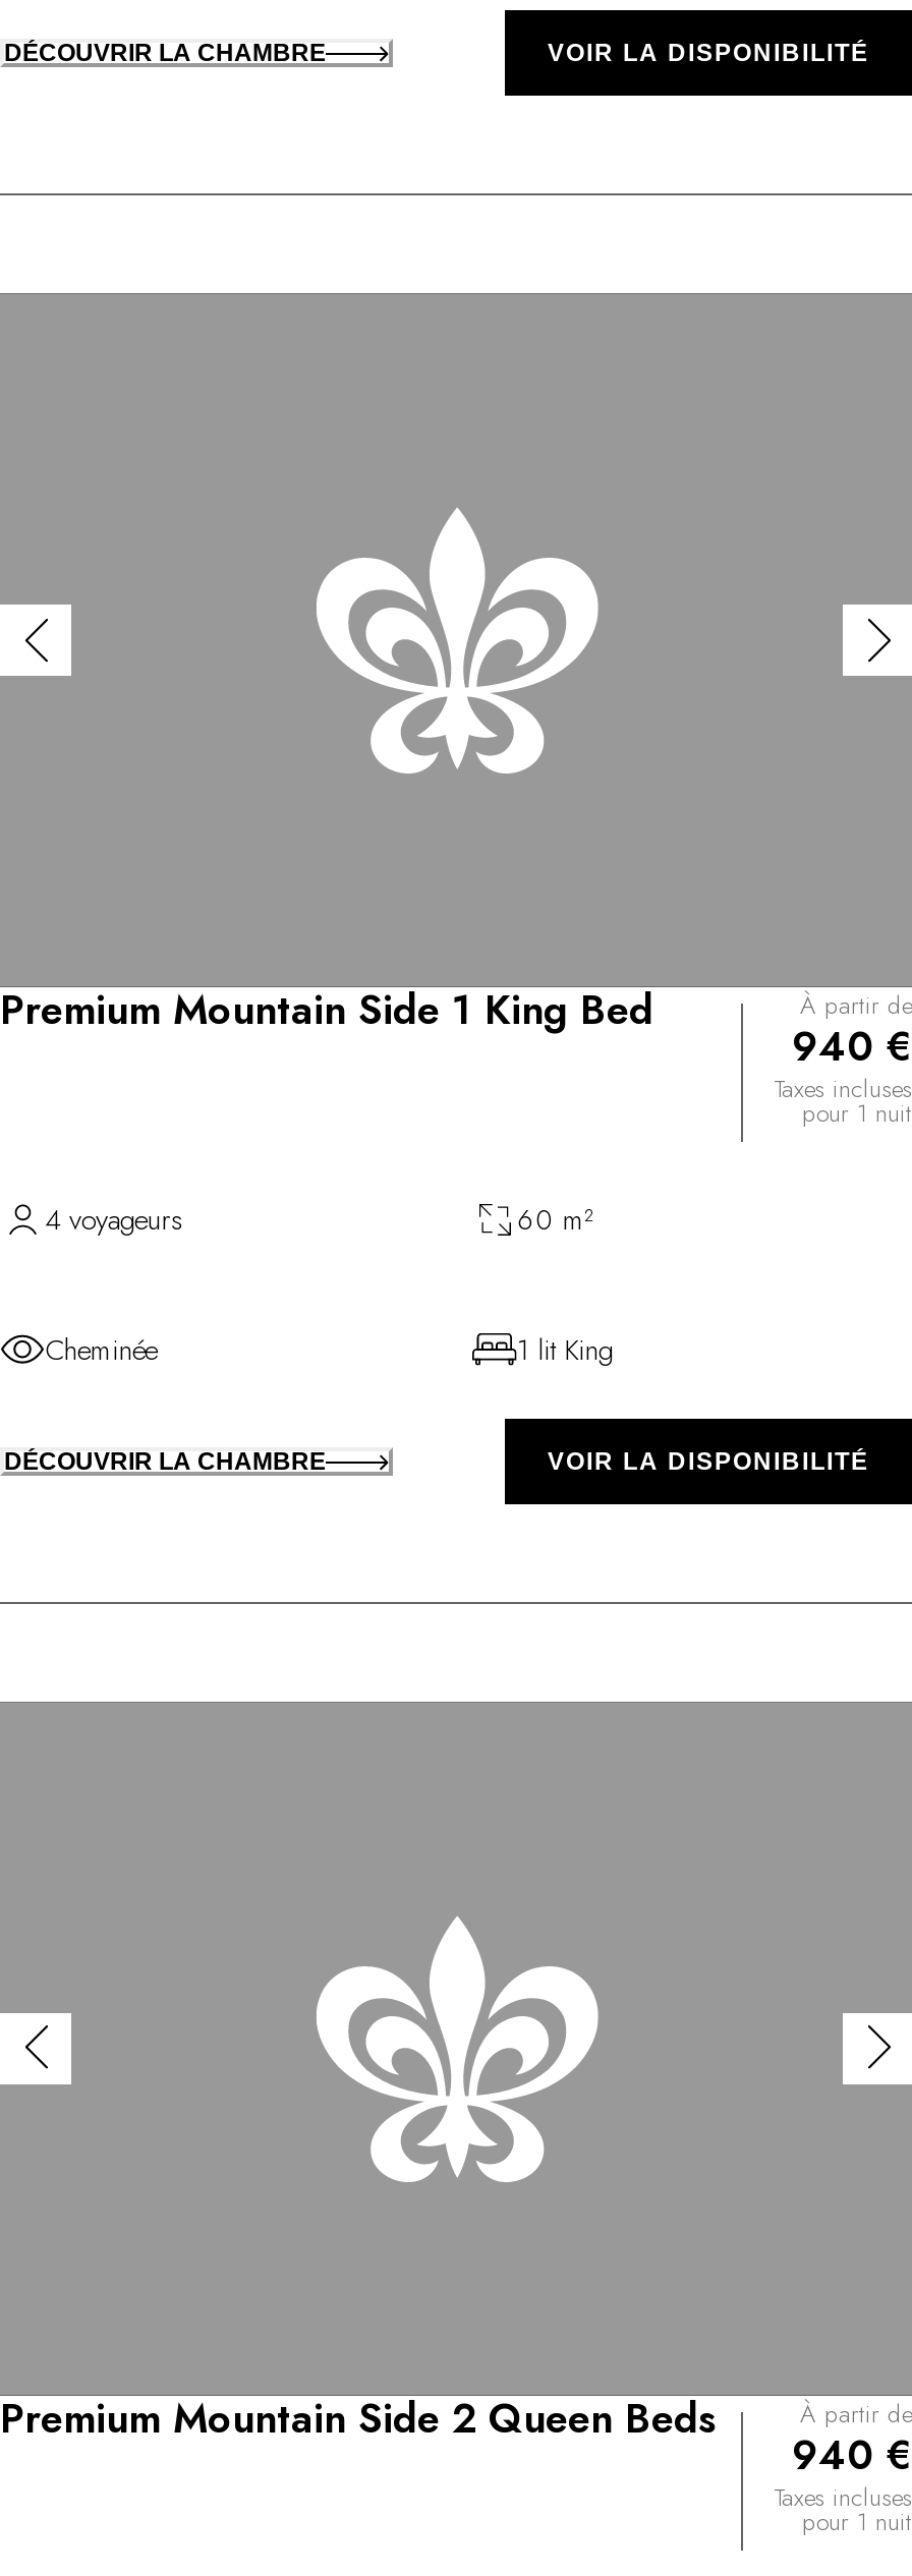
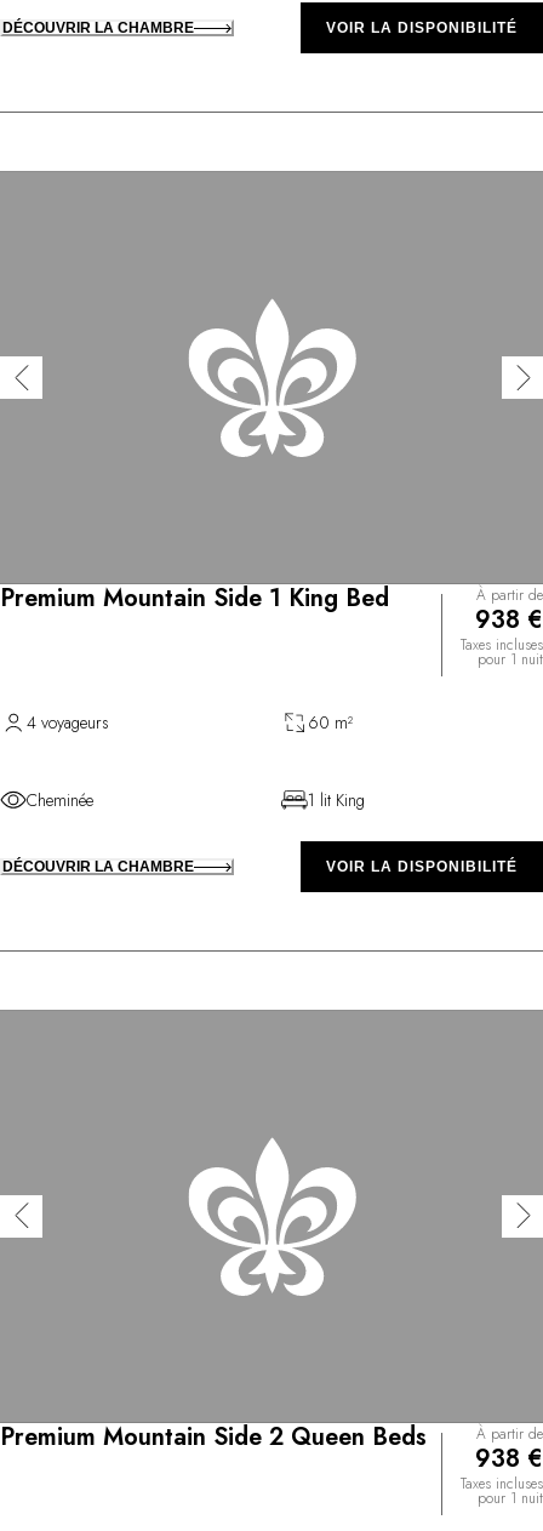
- 940 €
+ 938 €

- 940 €
+ 938 €
